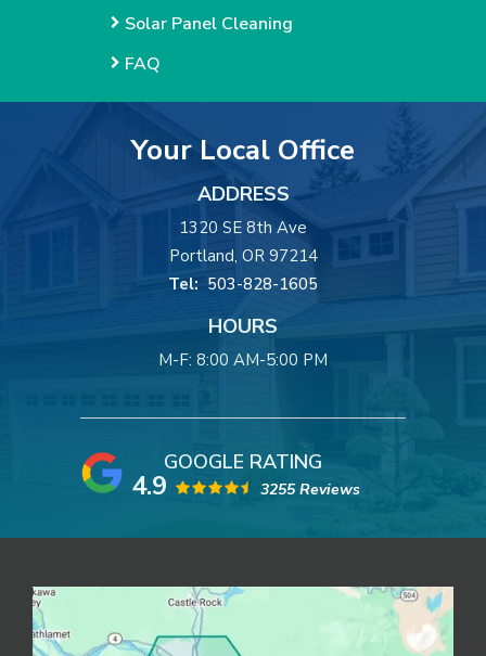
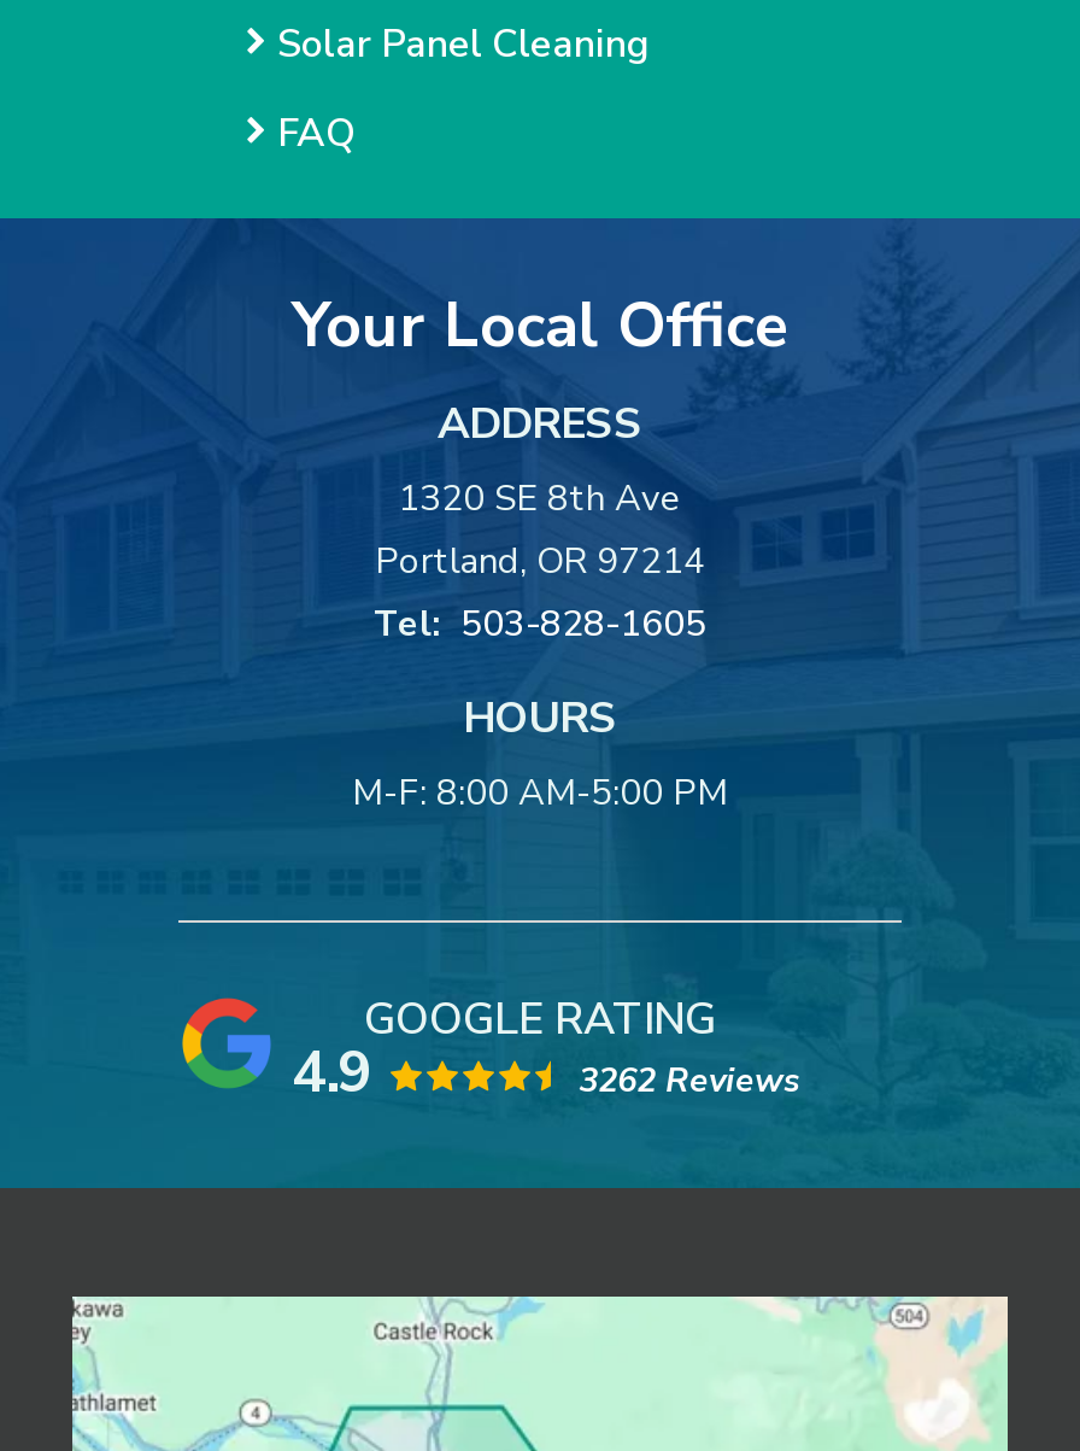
- 3255 Reviews
+ 3262 Reviews
